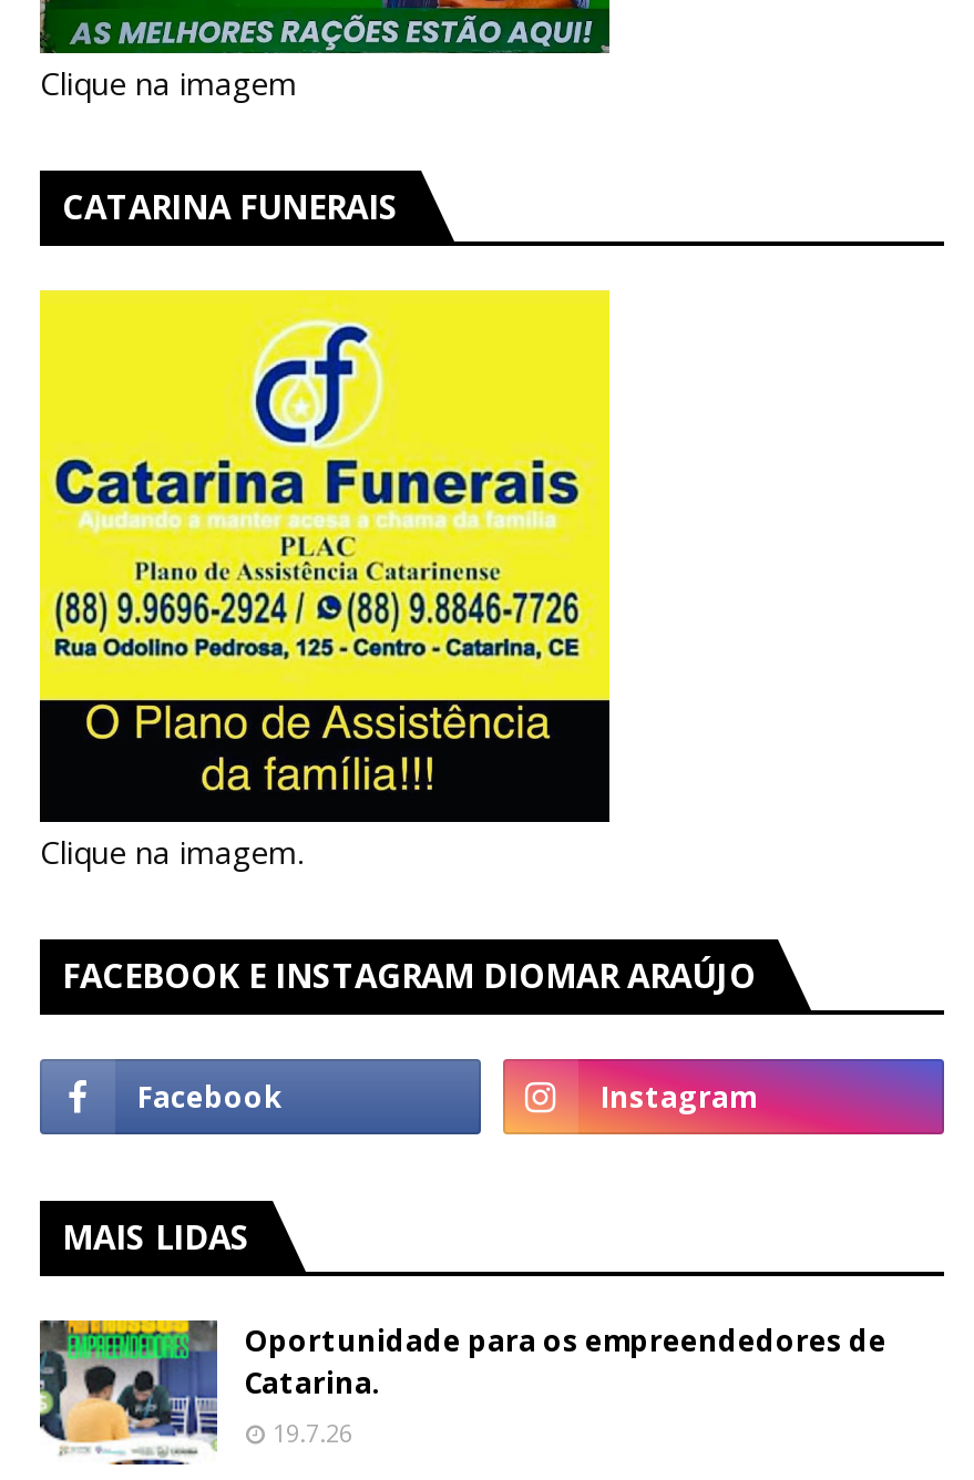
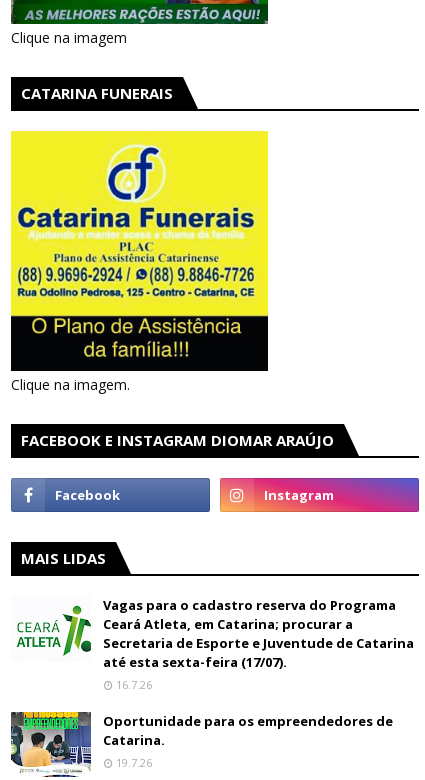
+ [image]
+ Vagas para o cadastro reserva do Programa
+ Ceará Atleta, em Catarina; procurar a
+ Secretaria de Esporte e Juventude de Catarina
+ até esta sexta-feira (17/07).
+ 16.7.26
